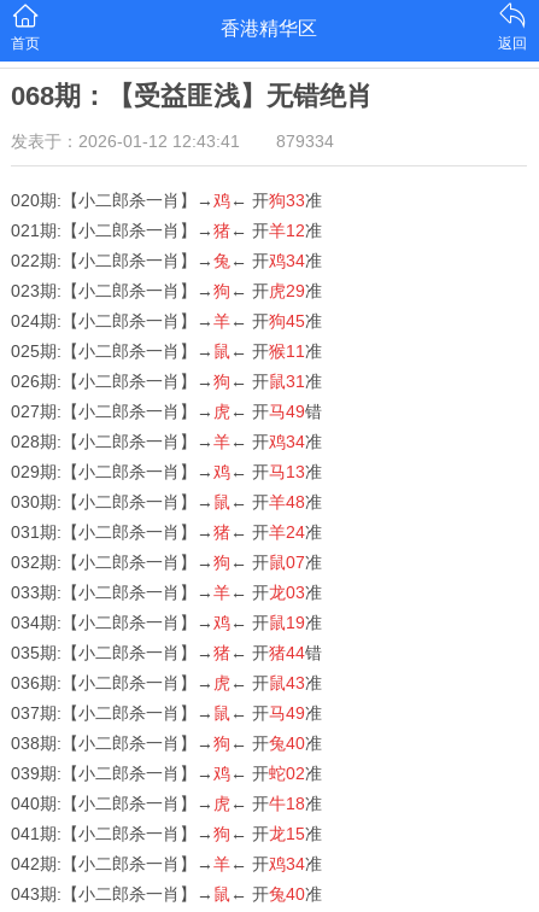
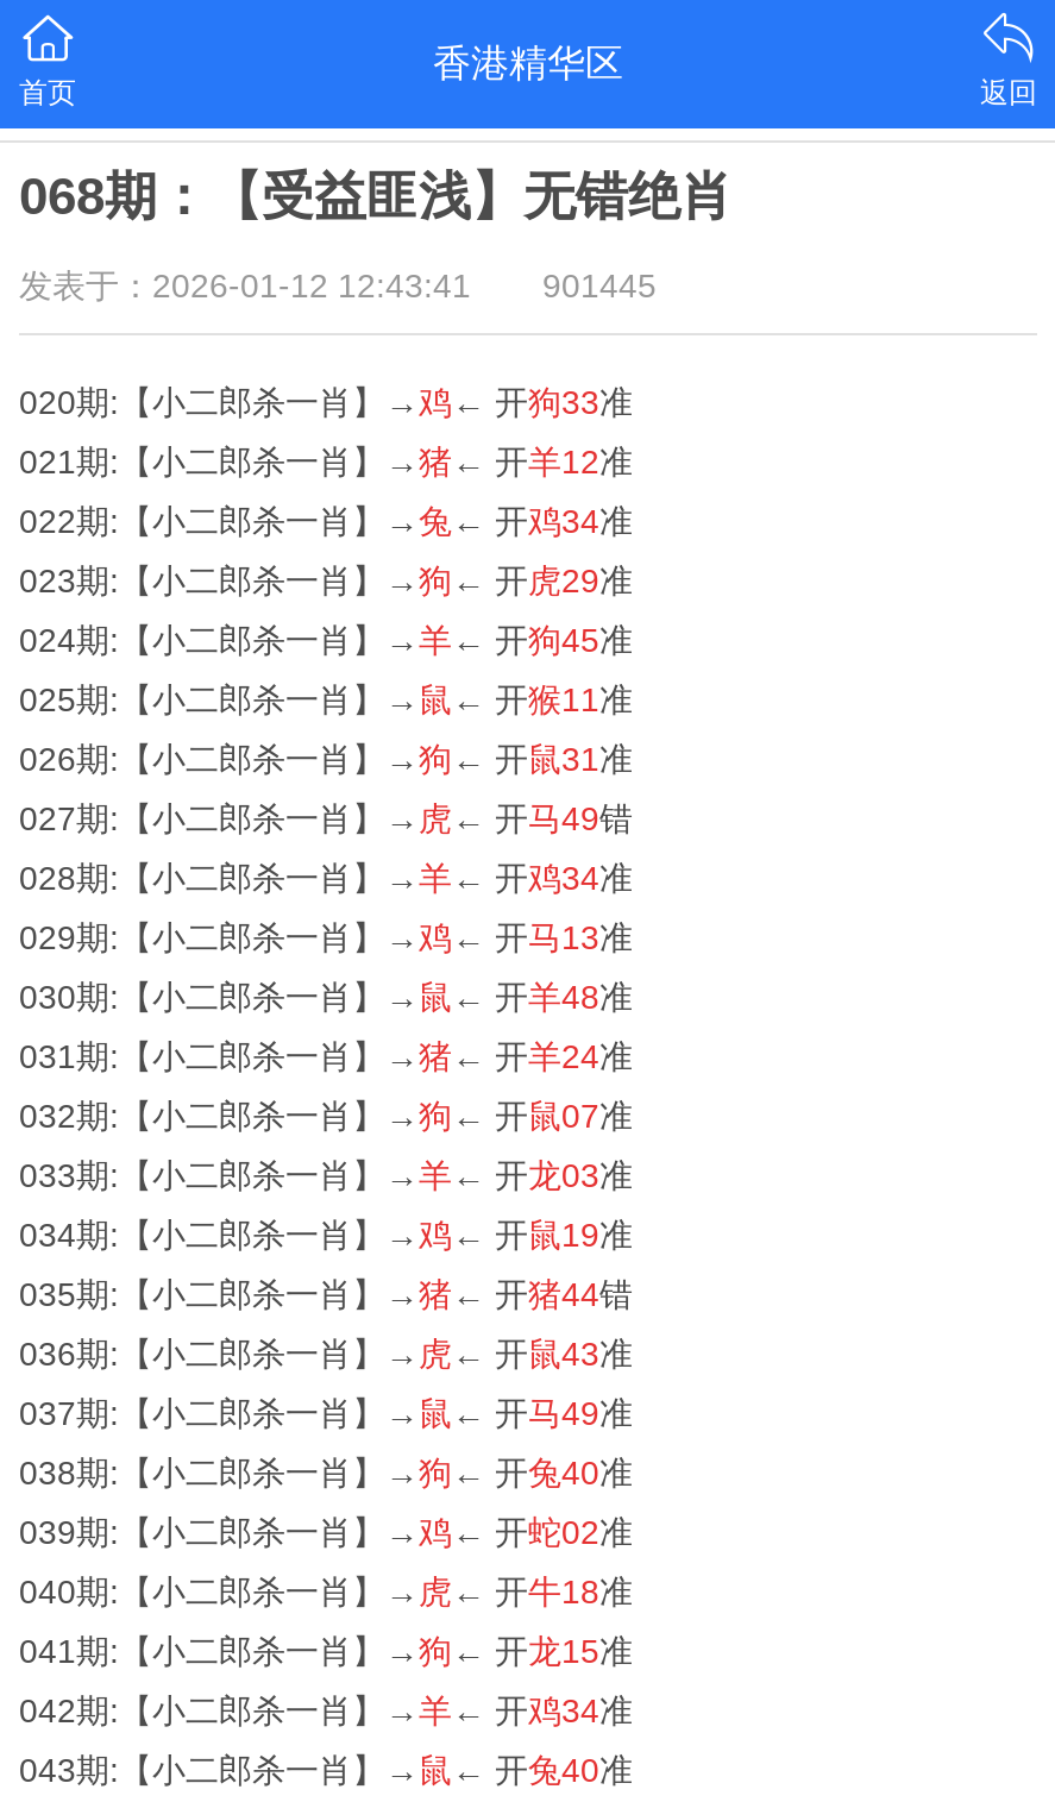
- 发表于：2026-01-12 12:43:41 879334
+ 发表于：2026-01-12 12:43:41 901445
